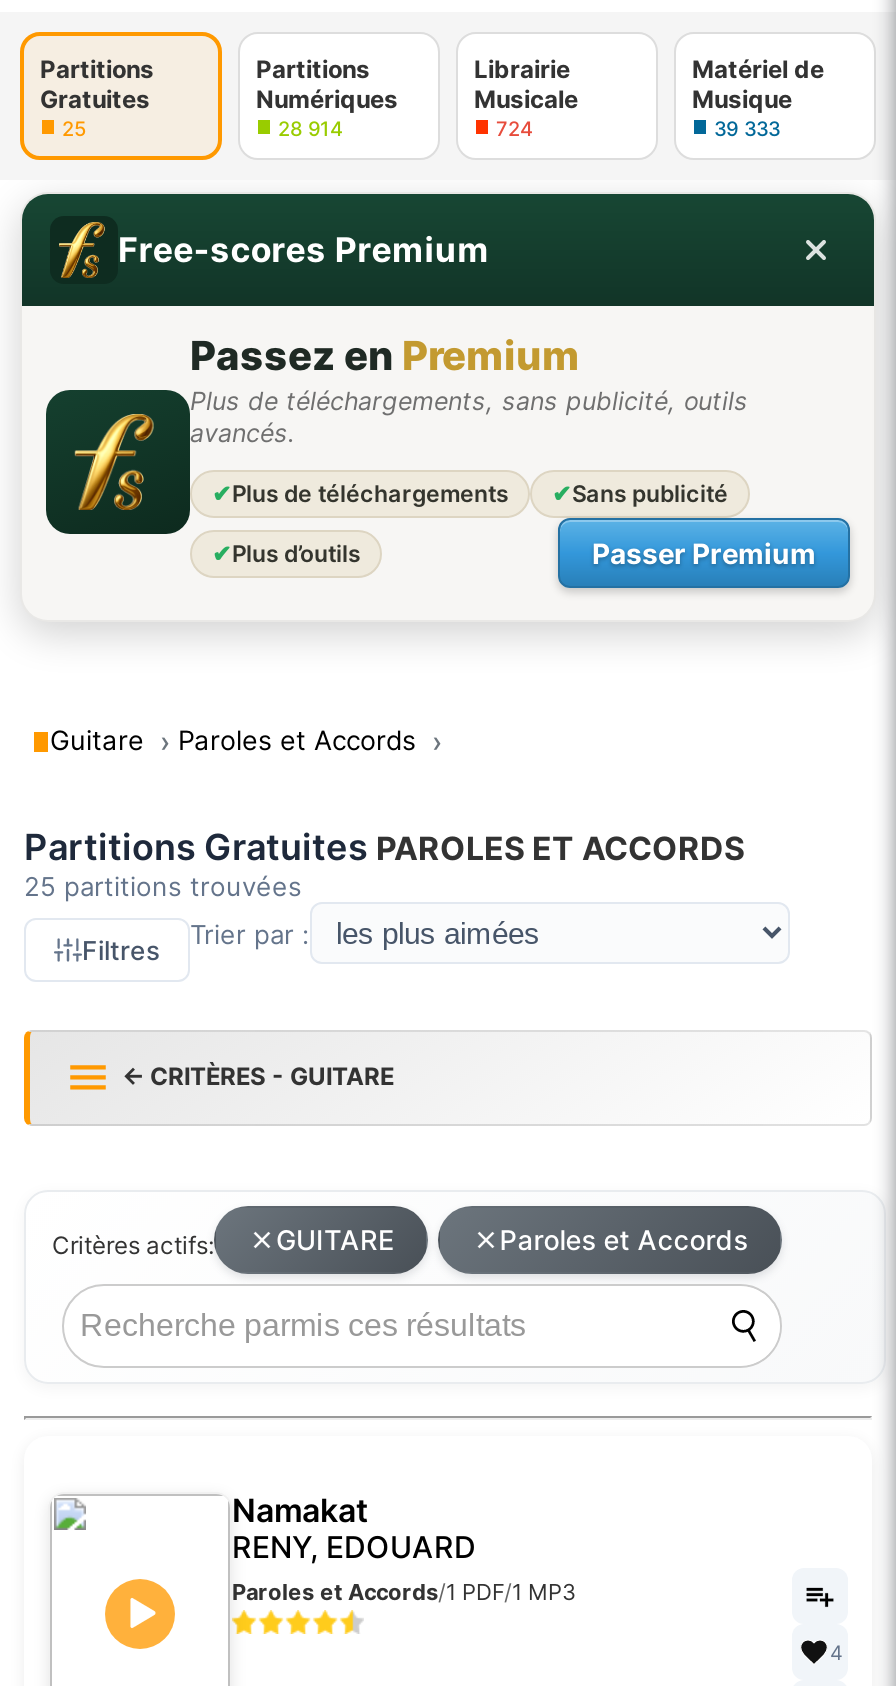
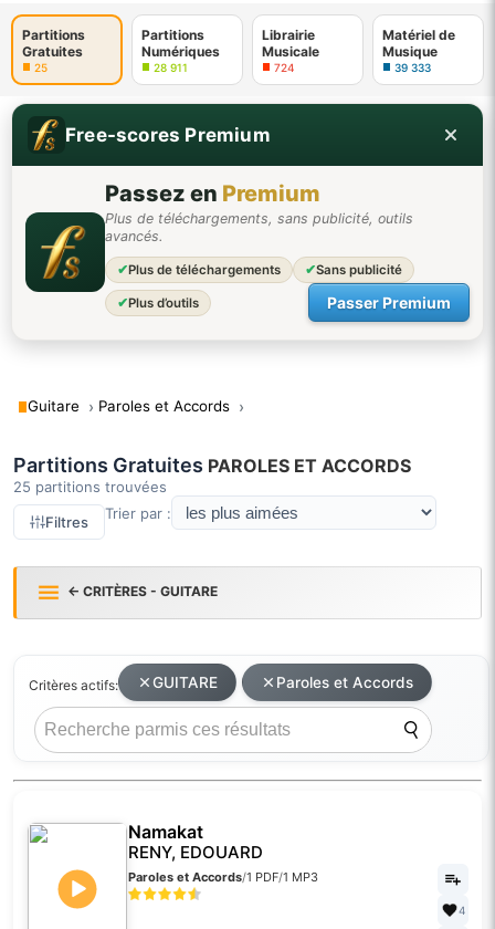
- 28 914
+ 28 911
